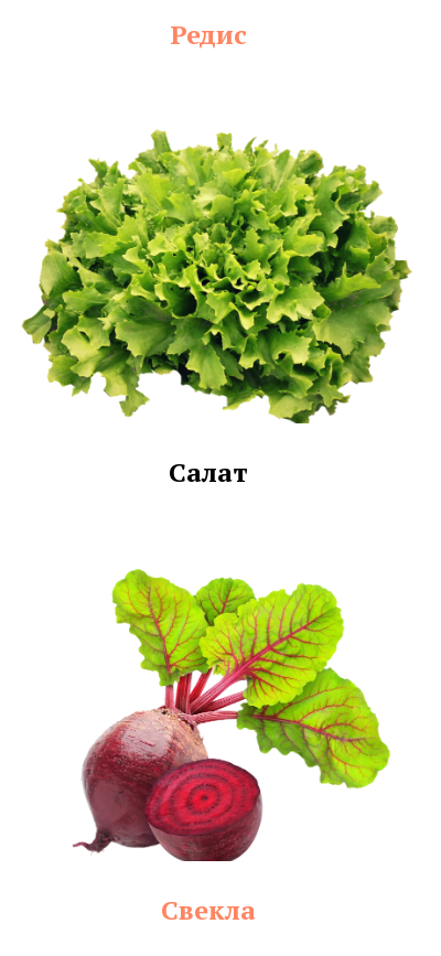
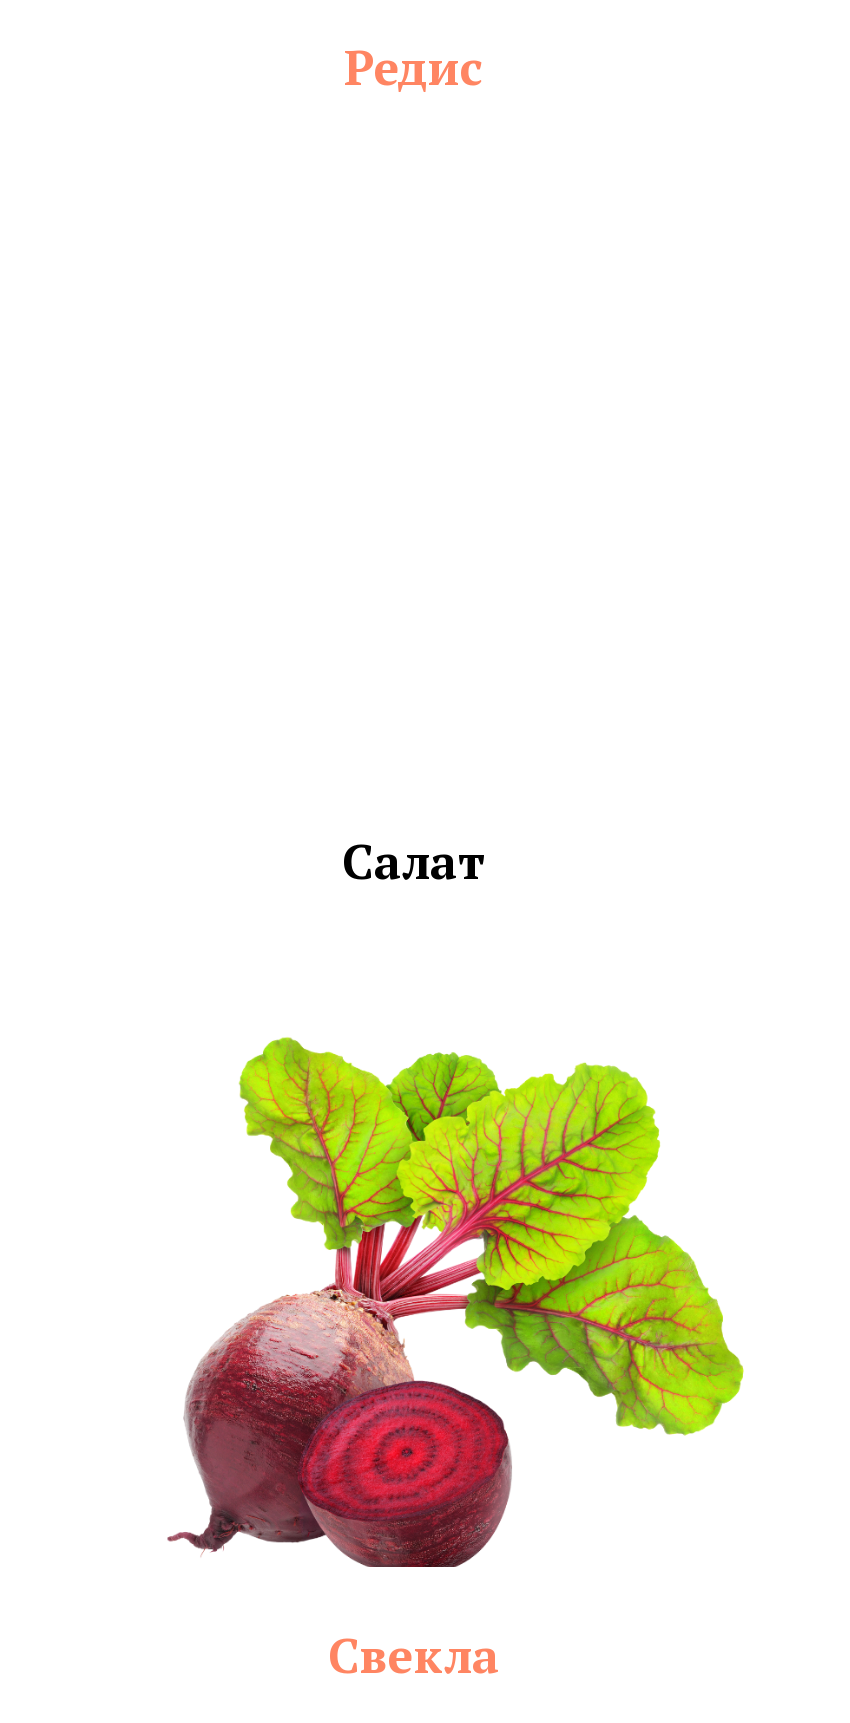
- [image]
